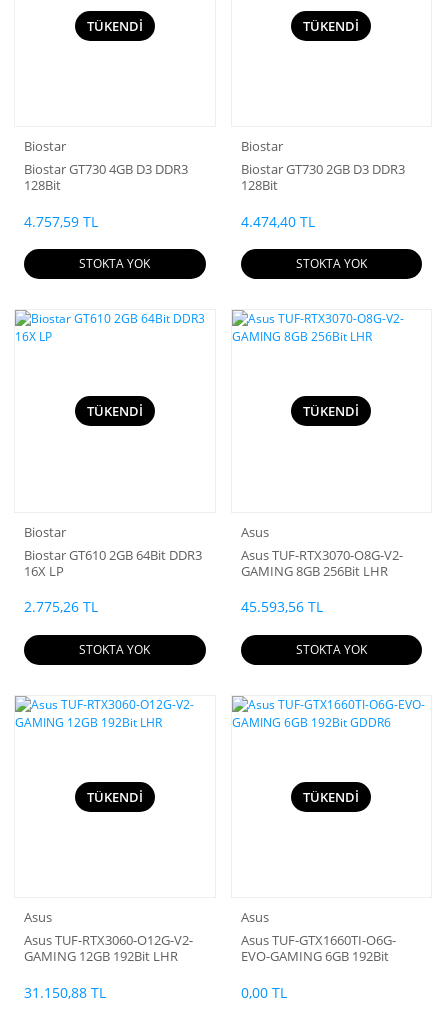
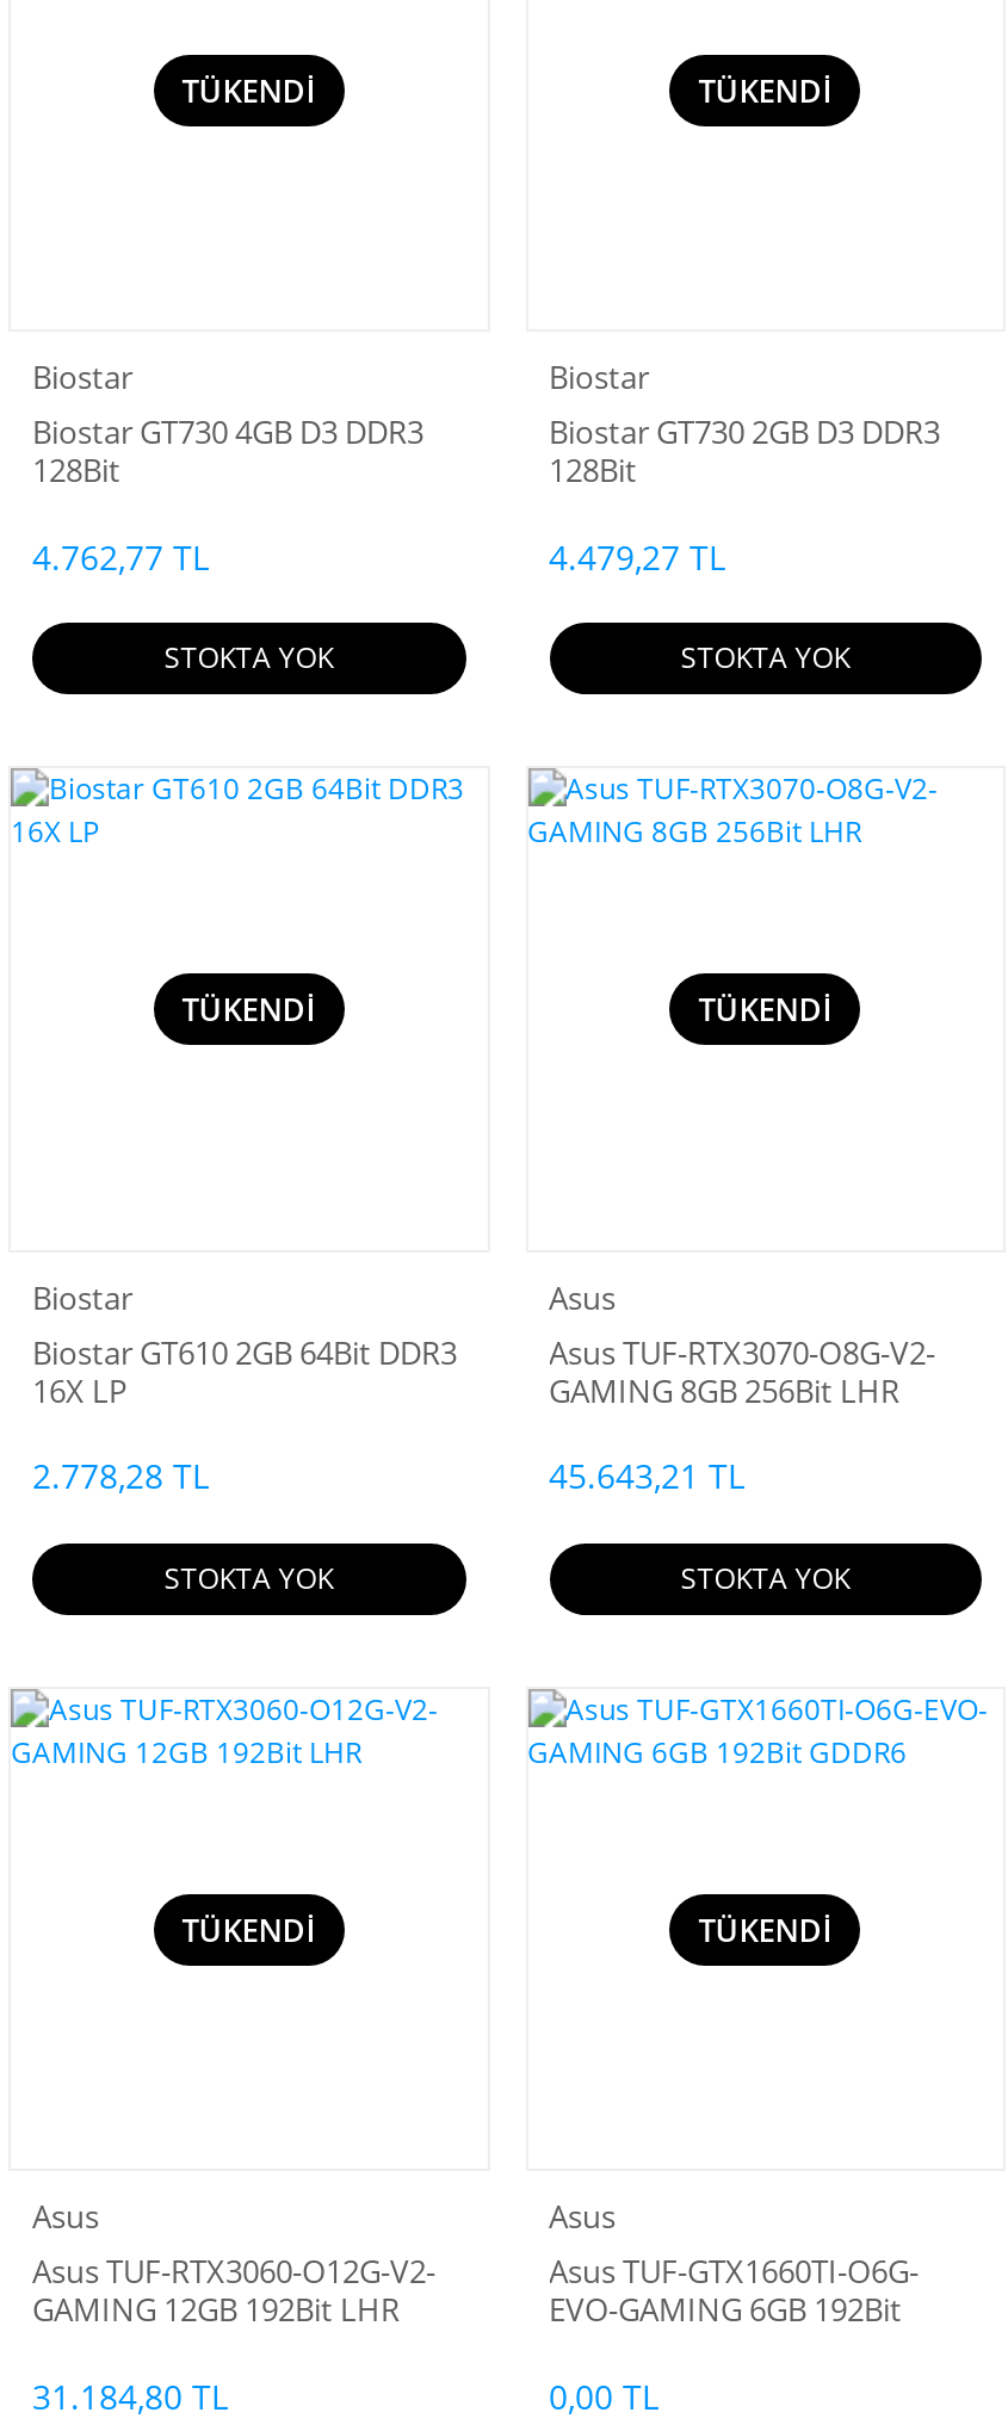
- 4.757,59 TL
+ 4.762,77 TL

- 4.474,40 TL
+ 4.479,27 TL

- 2.775,26 TL
+ 2.778,28 TL

- 45.593,56 TL
+ 45.643,21 TL

- 31.150,88 TL
+ 31.184,80 TL
